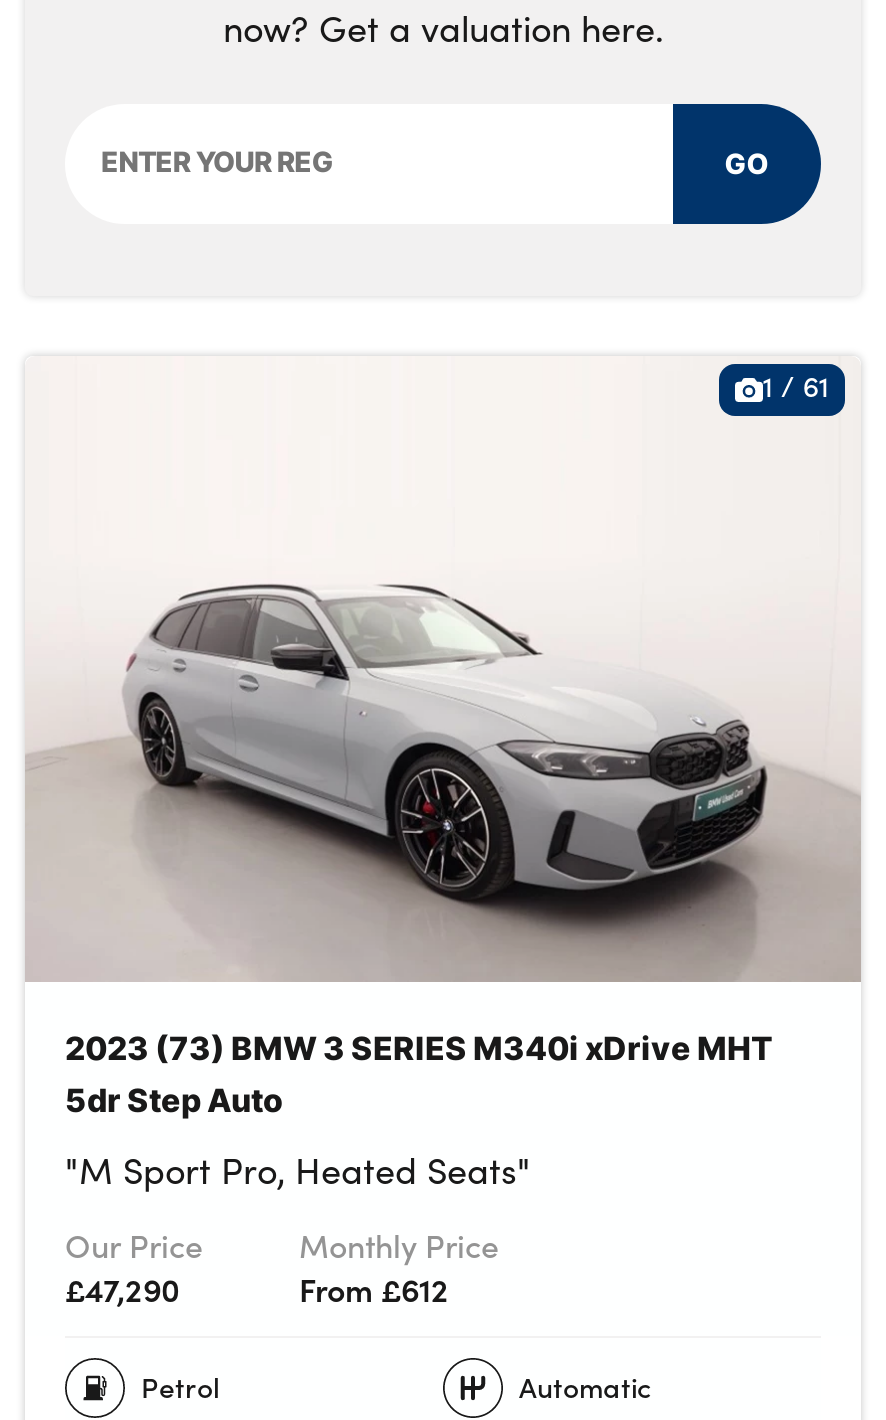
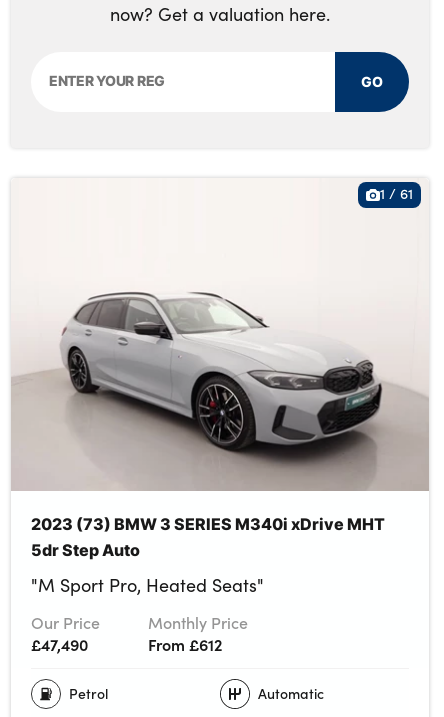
- £47,290
+ £47,490
